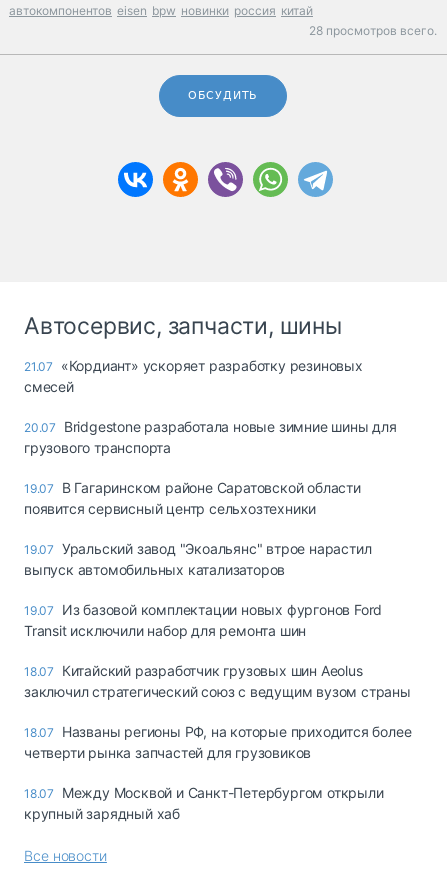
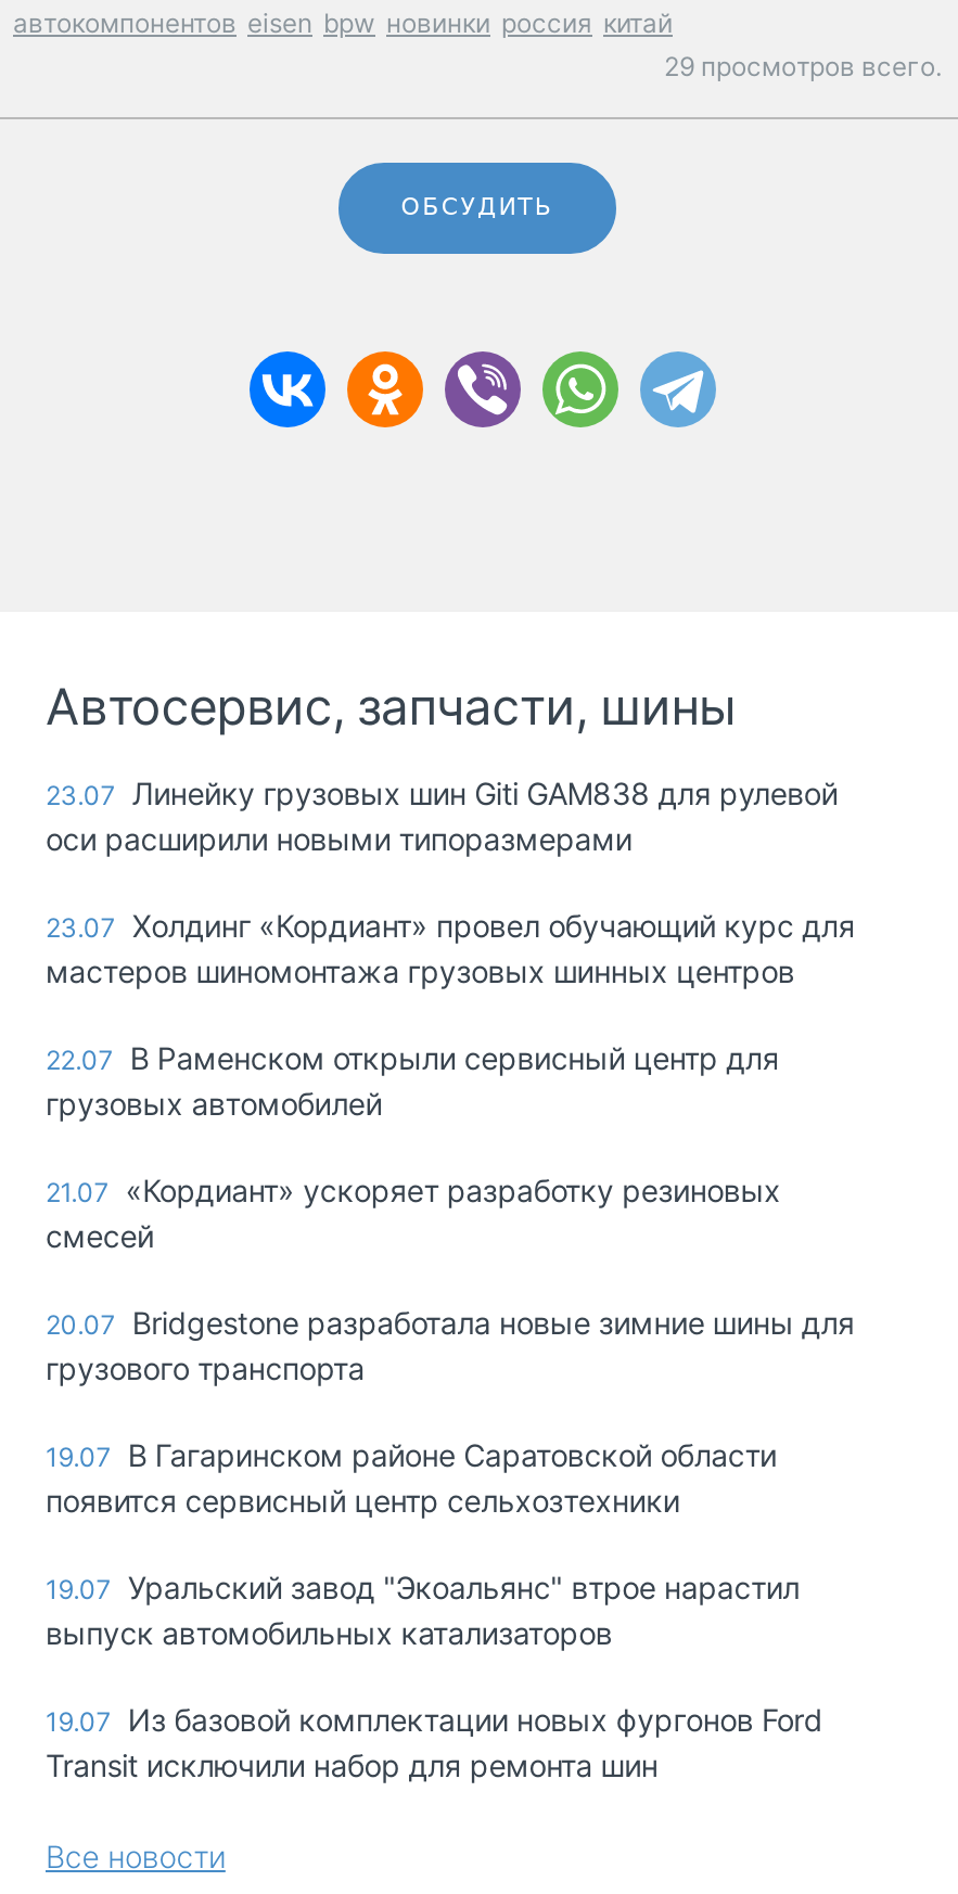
- 28 просмотров всего.
+ 29 просмотров всего.

+ 23.07 Линейку грузовых шин Giti GAM838 для рулевой
+ оси расширили новыми типоразмерами
+ 23.07 Холдинг «Кордиант» провел обучающий курс для
+ мастеров шиномонтажа грузовых шинных центров
+ 22.07 В Раменском открыли сервисный центр для
+ грузовых автомобилей

moved down: 21.07 «Кордиант» ускоряет разработку резиновых | смесей | 20.07 Bridgestone разработала новые зимние шины для | ... | 19.07 Из базовой комплектации новых фургонов Ford | Transit исключили набор для ремонта шин

- 18.07 Китайский разработчик грузовых шин Aeolus
- заключил стратегический союз с ведущим вузом страны
- 18.07 Названы регионы РФ, на которые приходится более
- четверти рынка запчастей для грузовиков
- 18.07 Между Москвой и Санкт-Петербургом открыли
- крупный зарядный хаб
